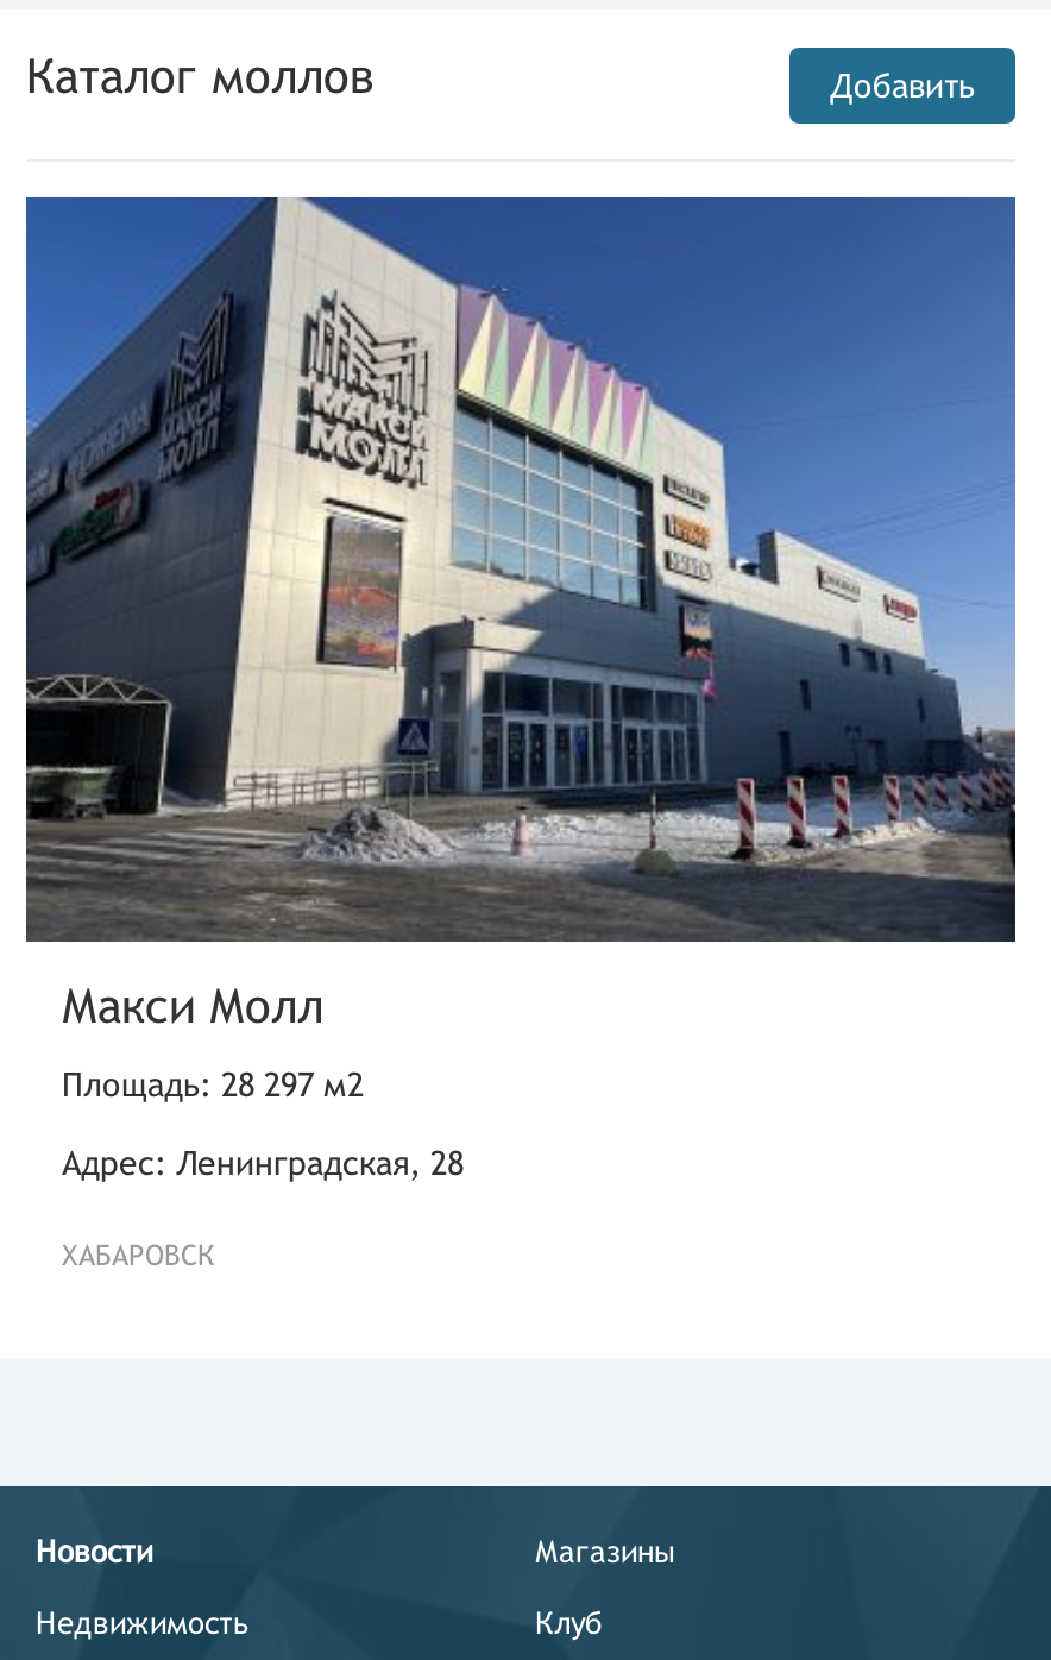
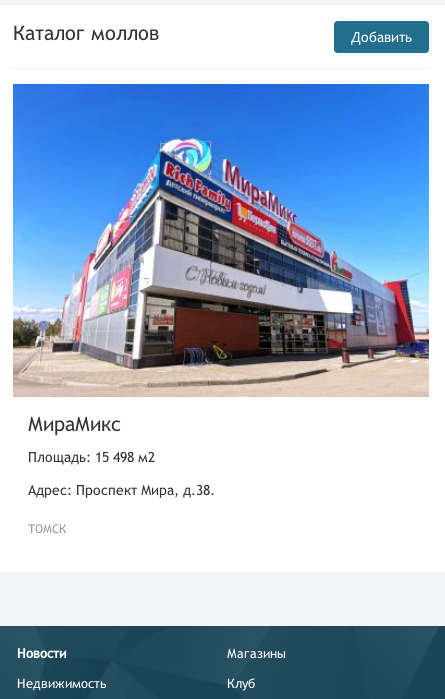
- [image]
- Макси Молл
+ [image]
+ МираМикс

- Площадь: 28 297 м2
+ Площадь: 15 498 м2

- Адрес: Ленинградская, 28
+ Адрес: Проспект Мира, д.38.

- ХАБАРОВСК
+ ТОМСК
